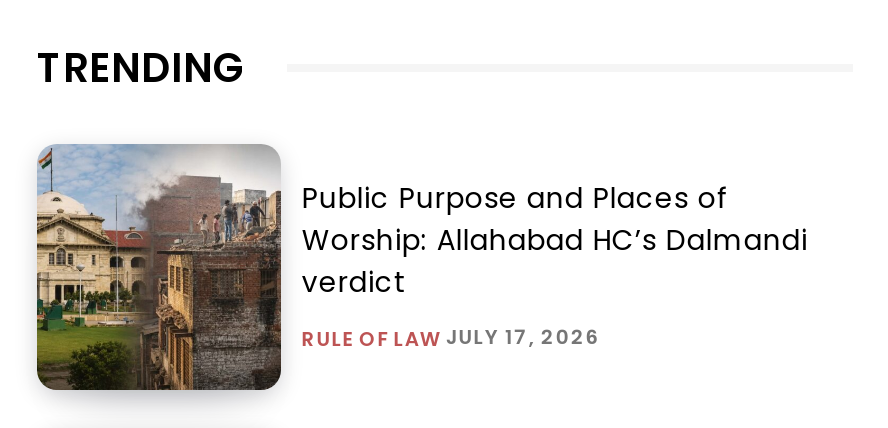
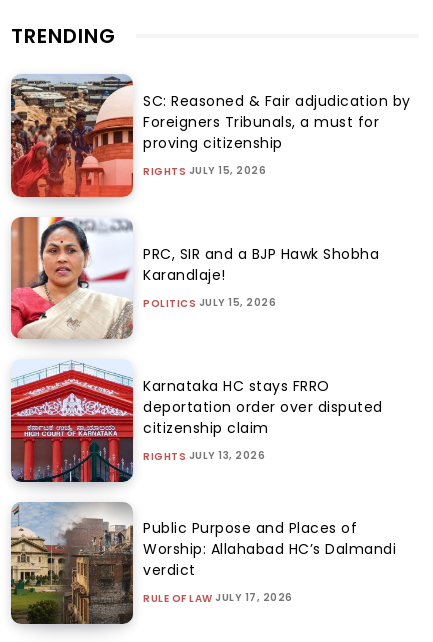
+ [image]
+ PRC, SIR and a BJP Hawk Shobha
+ Karandlaje!
+ POLITICS JULY 15, 2026

+ [image]
+ Karnataka HC stays FRRO
+ deportation order over disputed
+ citizenship claim
+ RIGHTS JULY 13, 2026

+ [image]
+ SC: Reasoned & Fair adjudication by
+ Foreigners Tribunals, a must for
+ proving citizenship
+ RIGHTS JULY 15, 2026
